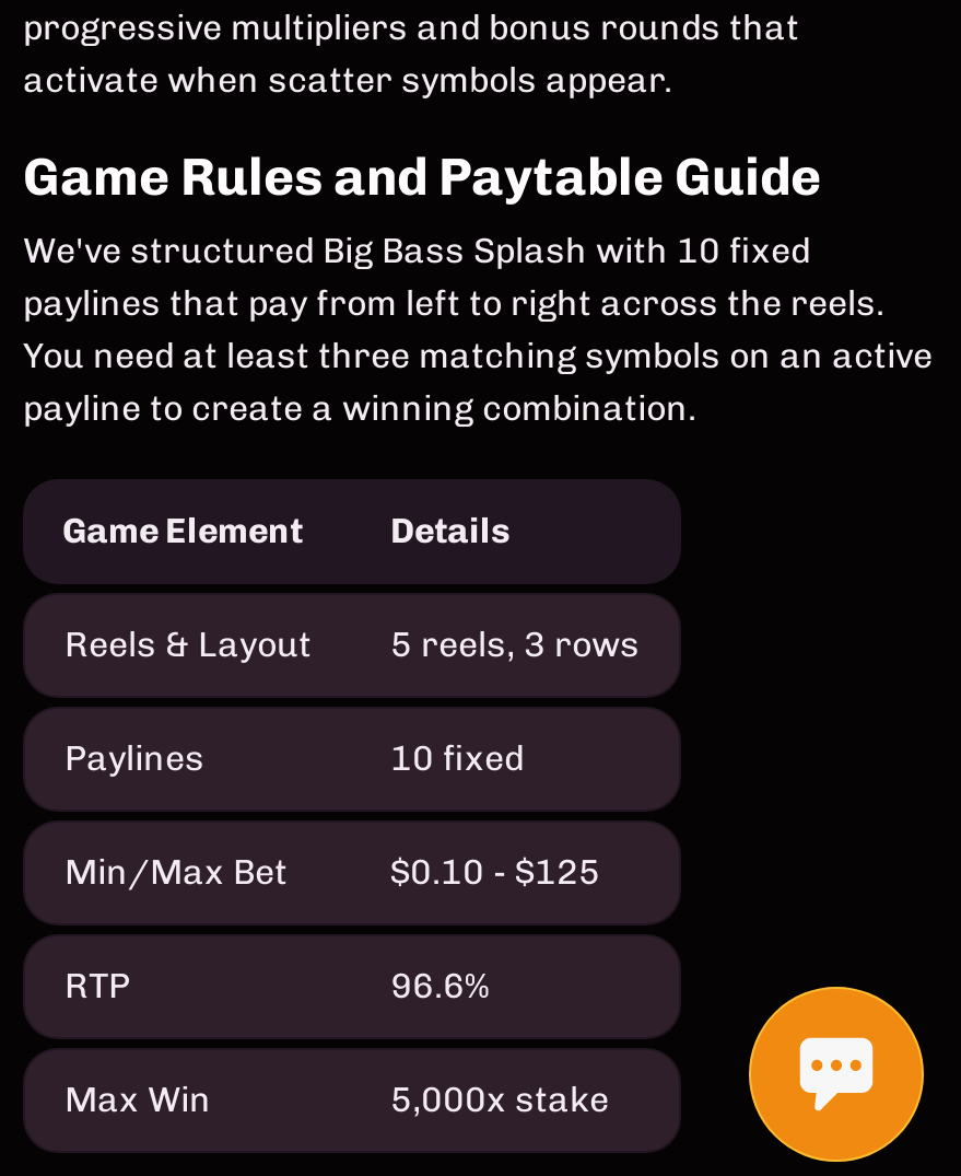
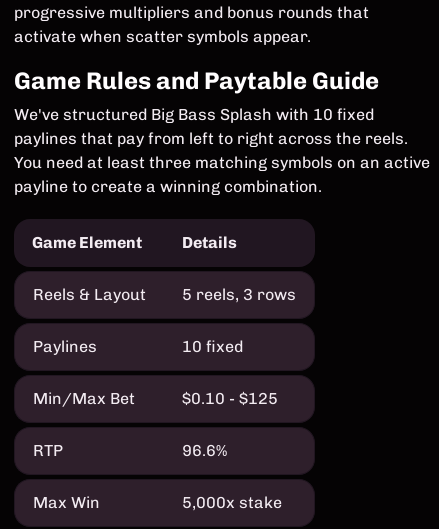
- [image]
